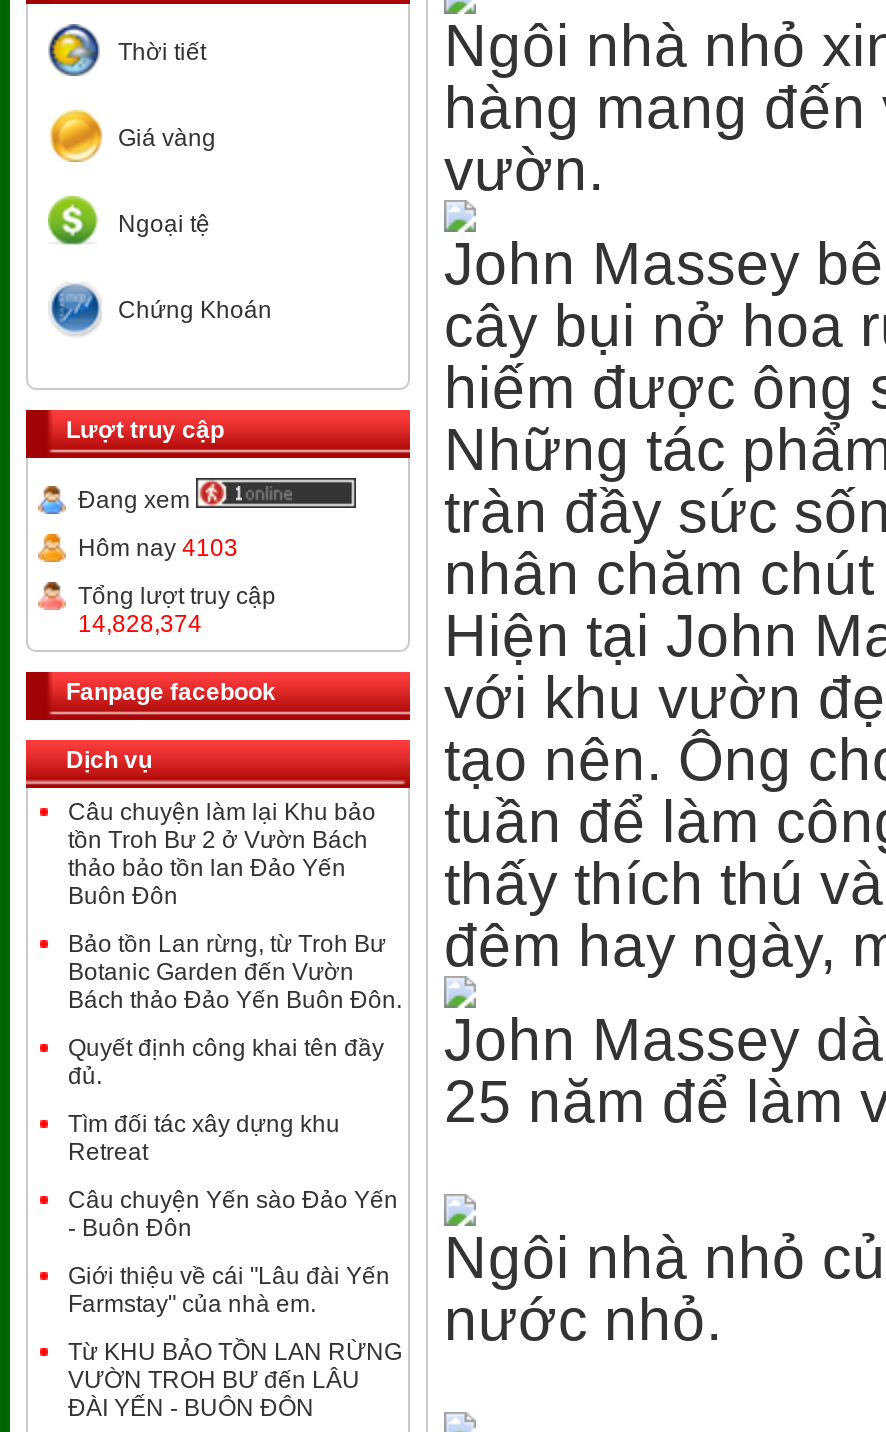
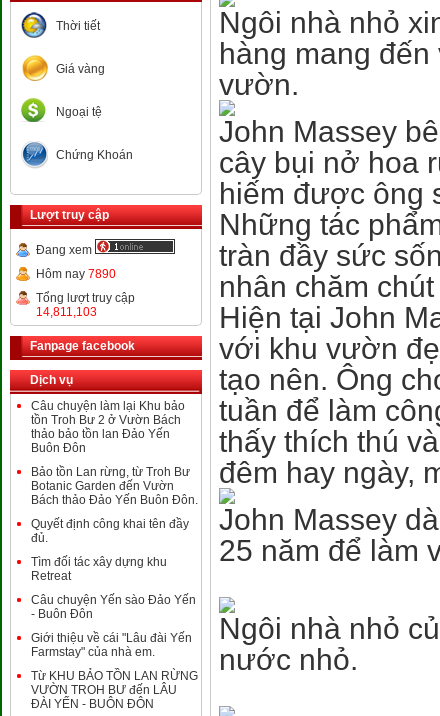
- Hôm nay 4103
+ Hôm nay 7890

- 14,828,374
+ 14,811,103
